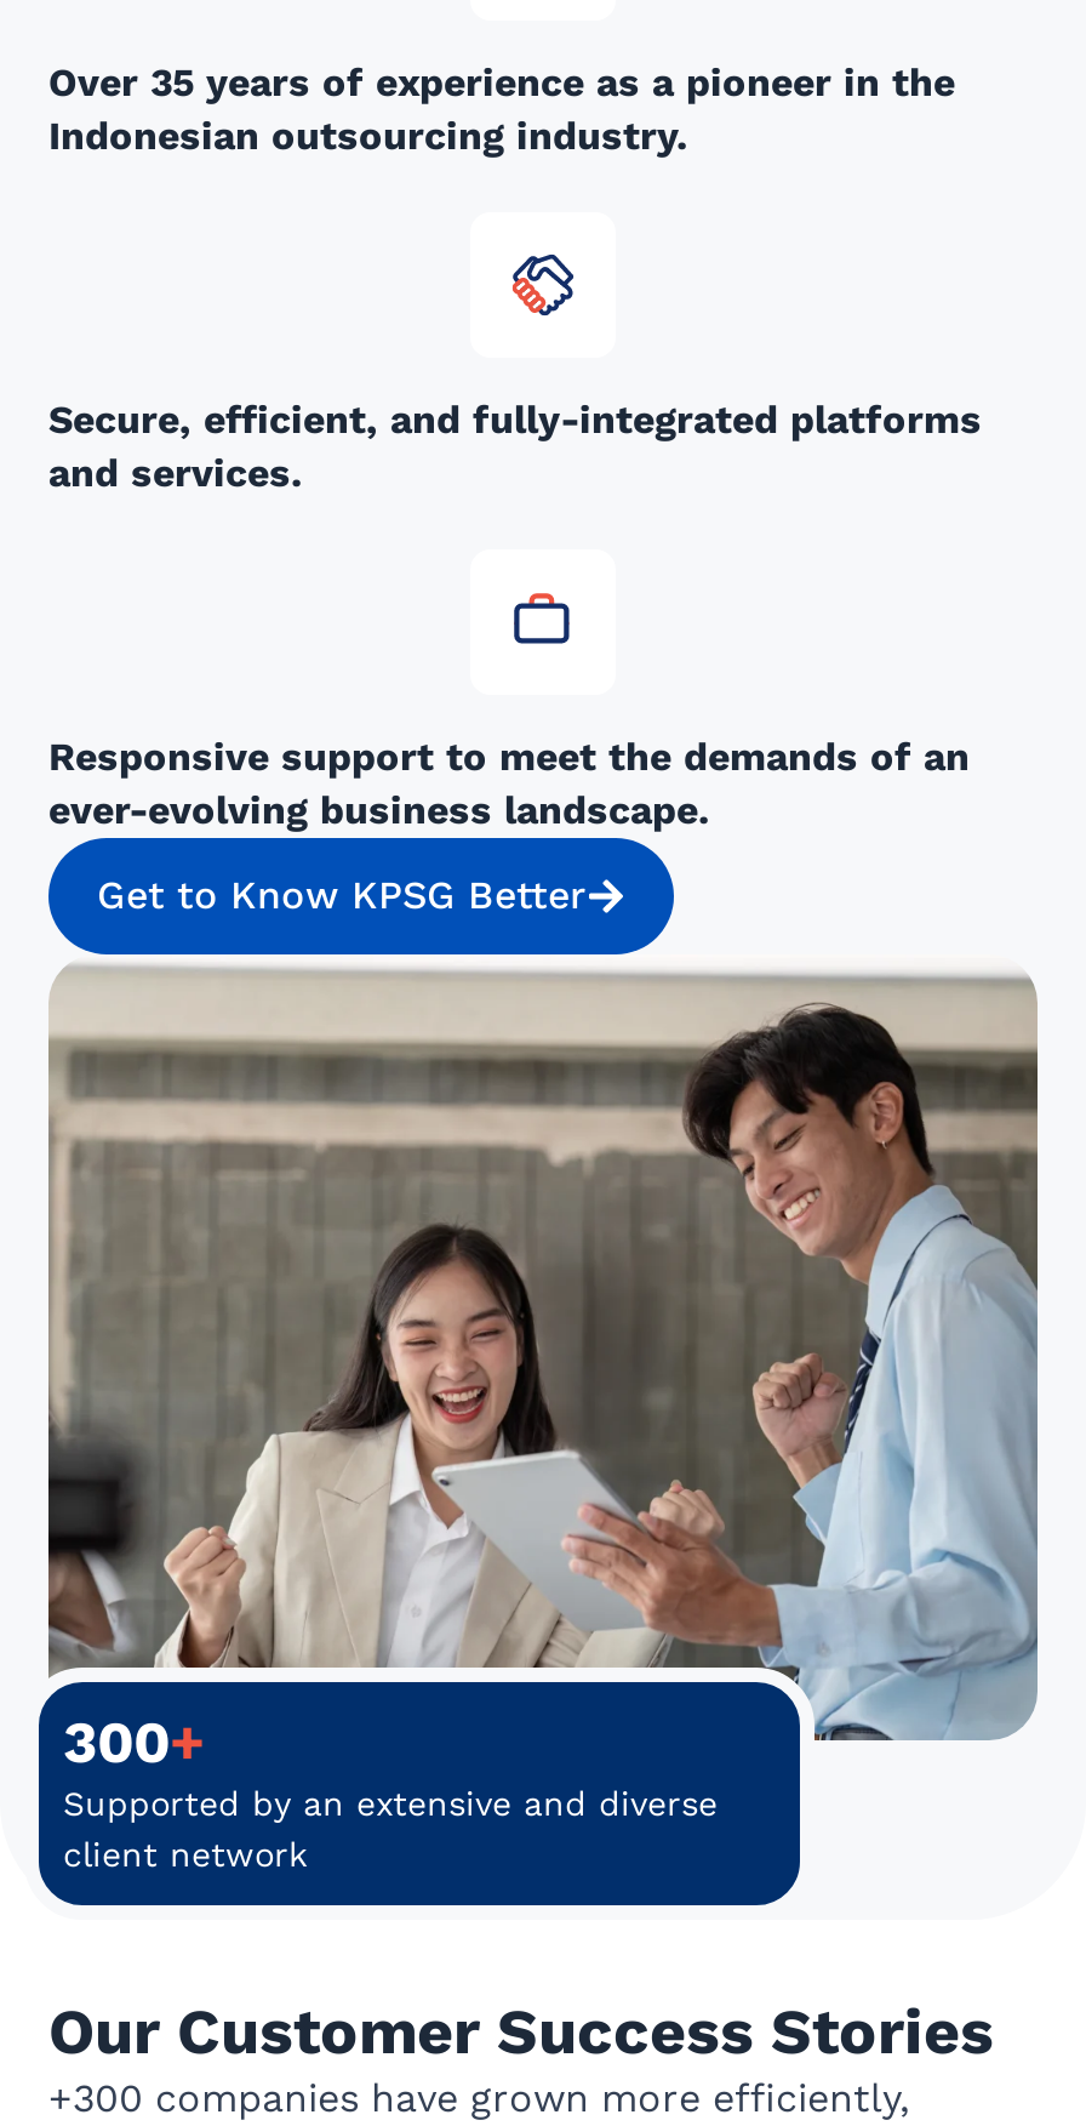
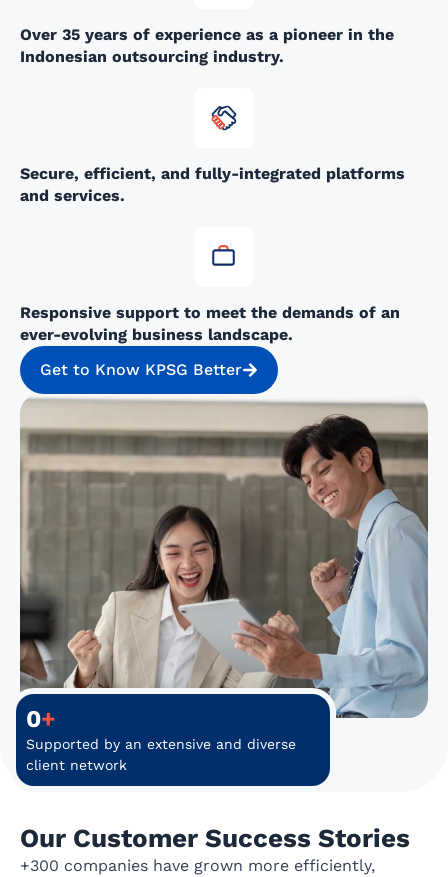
- 300+
+ 0+
